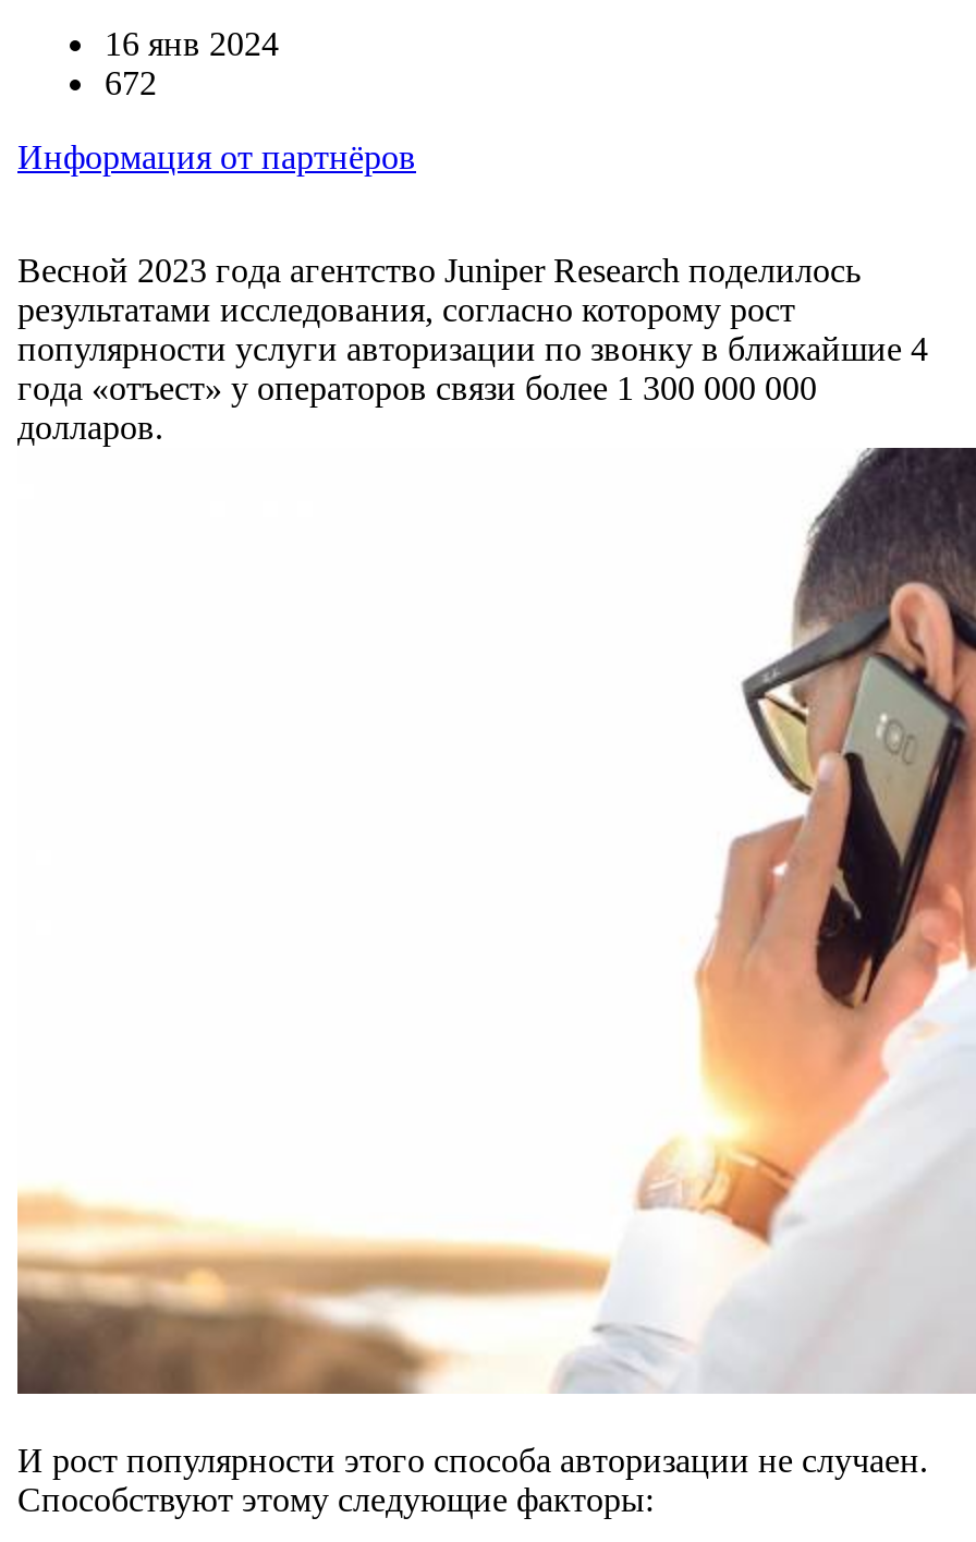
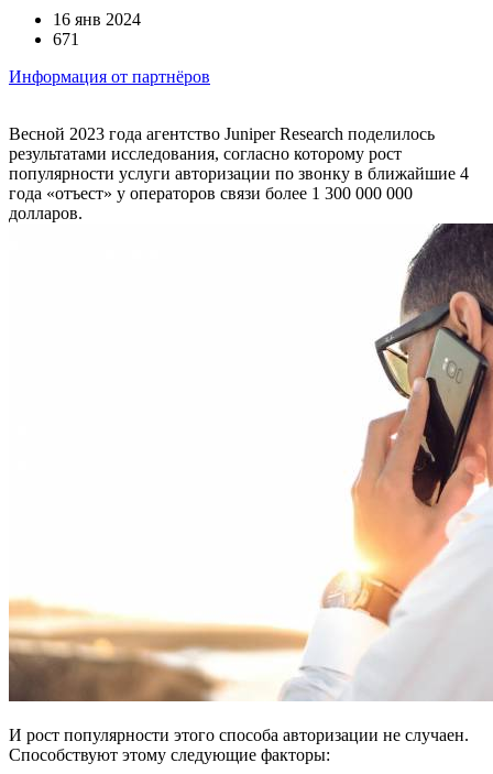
- 672
+ 671
